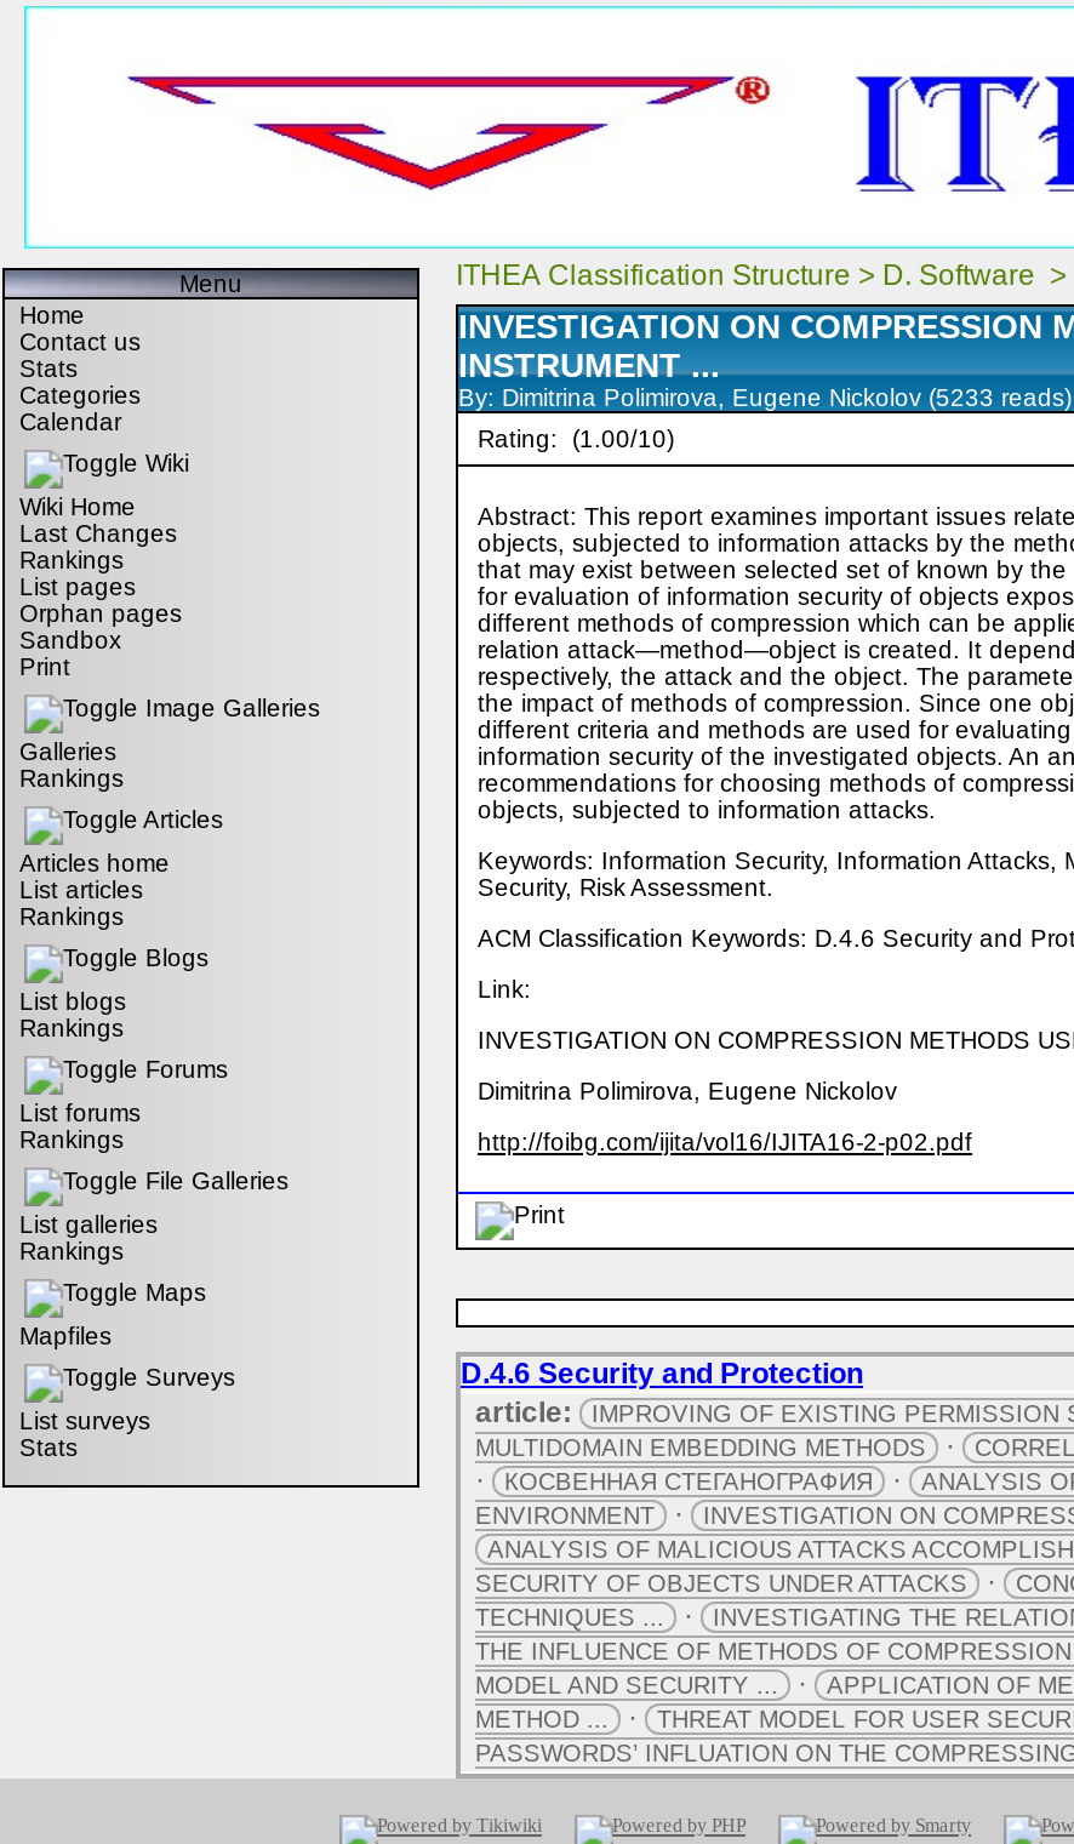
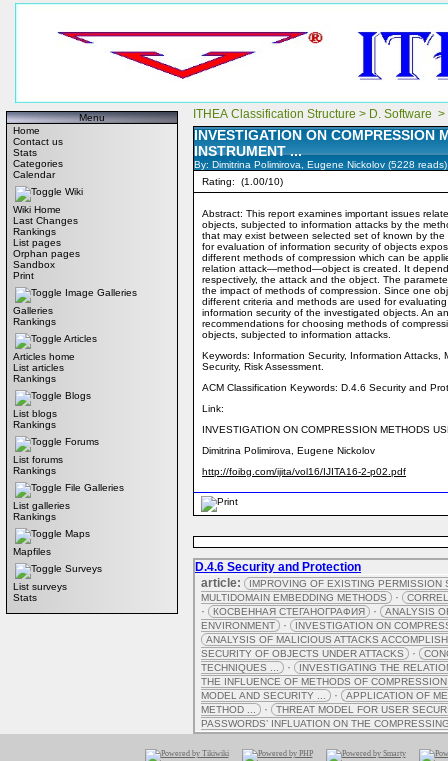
- By: Dimitrina Polimirova, Eugene Nickolov (5233 reads)
+ By: Dimitrina Polimirova, Eugene Nickolov (5228 reads)
